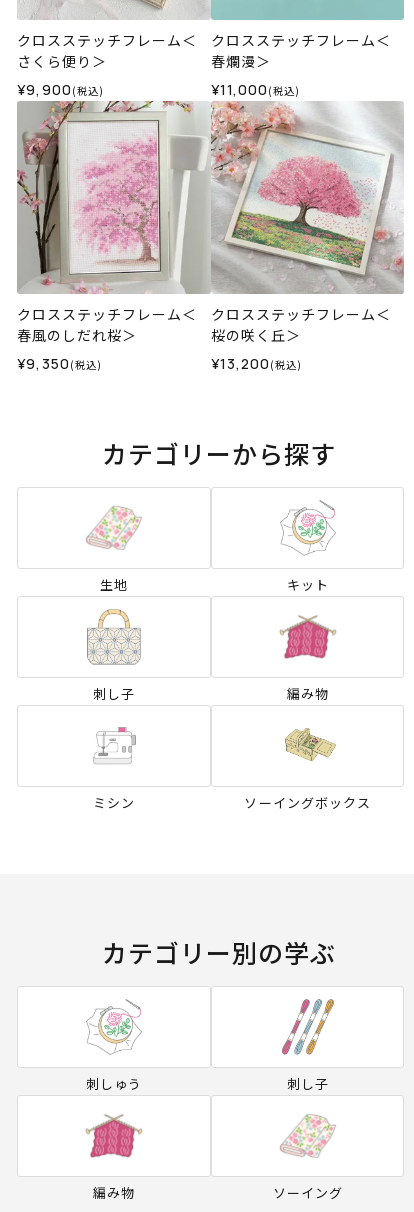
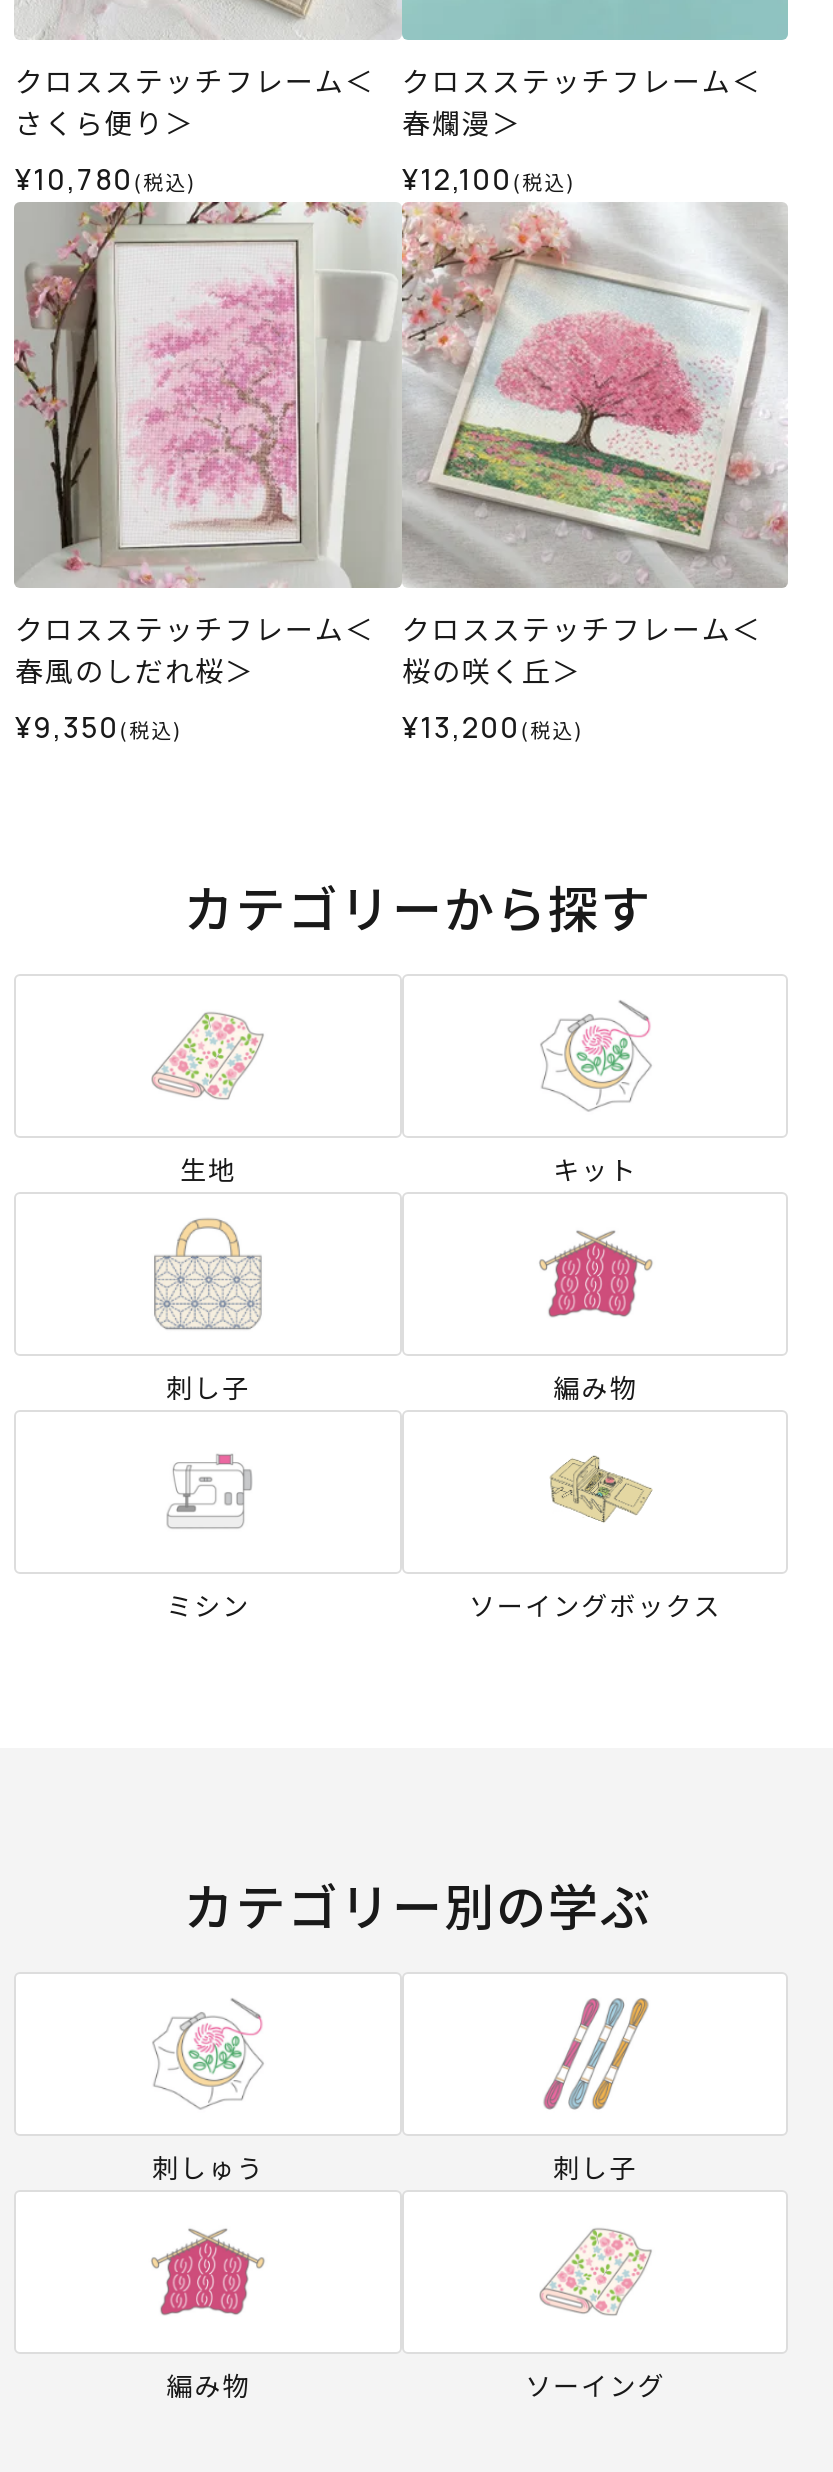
- ¥9,900(税込)
+ ¥10,780(税込)

- ¥11,000(税込)
+ ¥12,100(税込)
